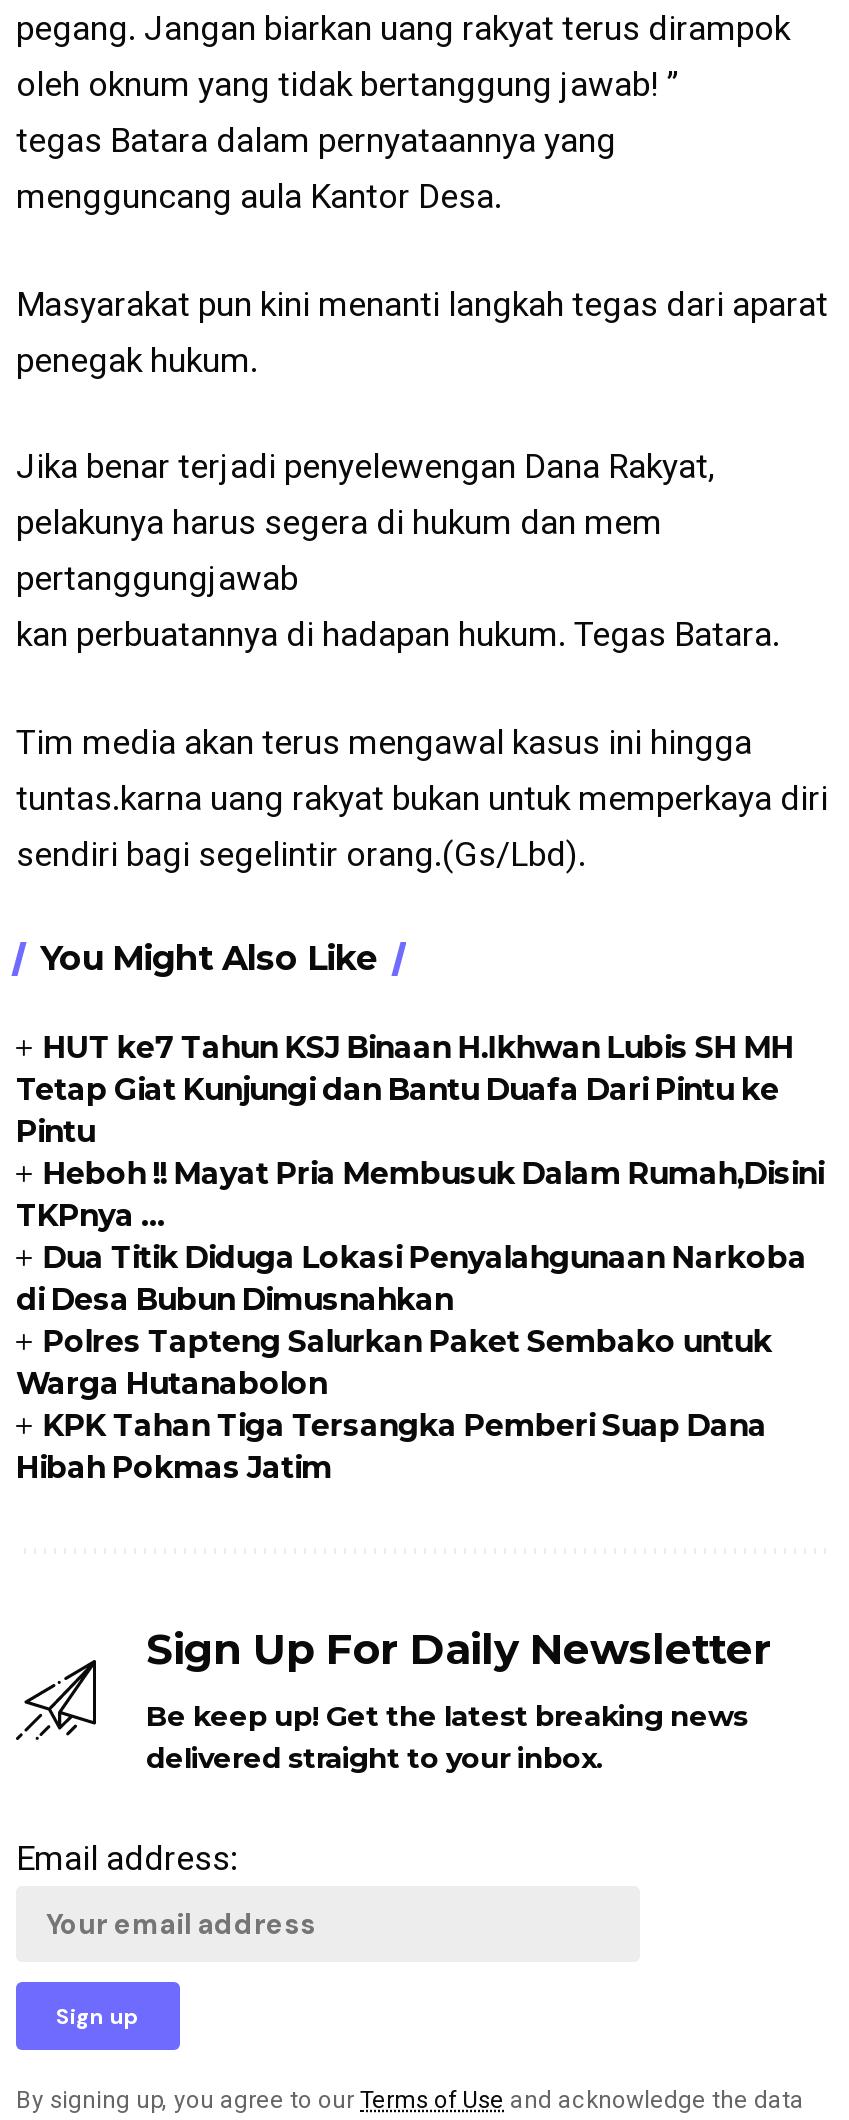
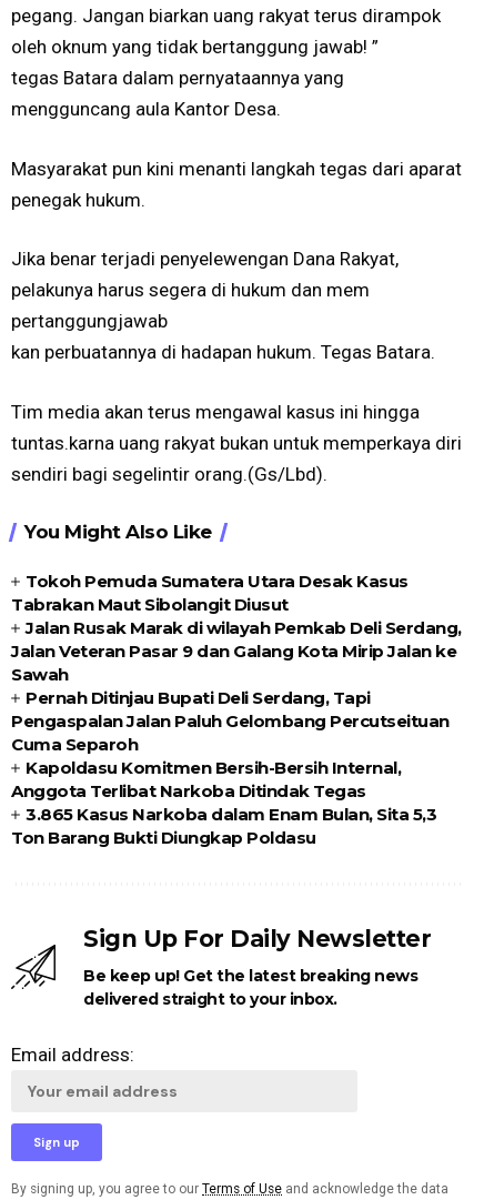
- HUT ke7 Tahun KSJ Binaan H.Ikhwan Lubis SH MH
- Tetap Giat Kunjungi dan Bantu Duafa Dari Pintu ke
- Pintu
- Heboh !! Mayat Pria Membusuk Dalam Rumah,Disini
- TKPnya …
- Dua Titik Diduga Lokasi Penyalahgunaan Narkoba
- di Desa Bubun Dimusnahkan
- Polres Tapteng Salurkan Paket Sembako untuk
- Warga Hutanabolon
- KPK Tahan Tiga Tersangka Pemberi Suap Dana
- Hibah Pokmas Jatim
+ Tokoh Pemuda Sumatera Utara Desak Kasus
+ Tabrakan Maut Sibolangit Diusut
+ Jalan Rusak Marak di wilayah Pemkab Deli Serdang,
+ Jalan Veteran Pasar 9 dan Galang Kota Mirip Jalan ke
+ Sawah
+ Pernah Ditinjau Bupati Deli Serdang, Tapi
+ Pengaspalan Jalan Paluh Gelombang Percutseituan
+ Cuma Separoh
+ Kapoldasu Komitmen Bersih-Bersih Internal,
+ Anggota Terlibat Narkoba Ditindak Tegas
+ 3.865 Kasus Narkoba dalam Enam Bulan, Sita 5,3
+ Ton Barang Bukti Diungkap Poldasu
